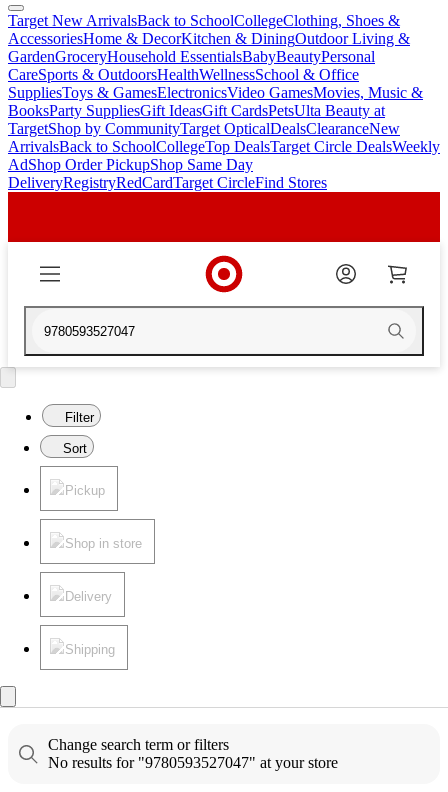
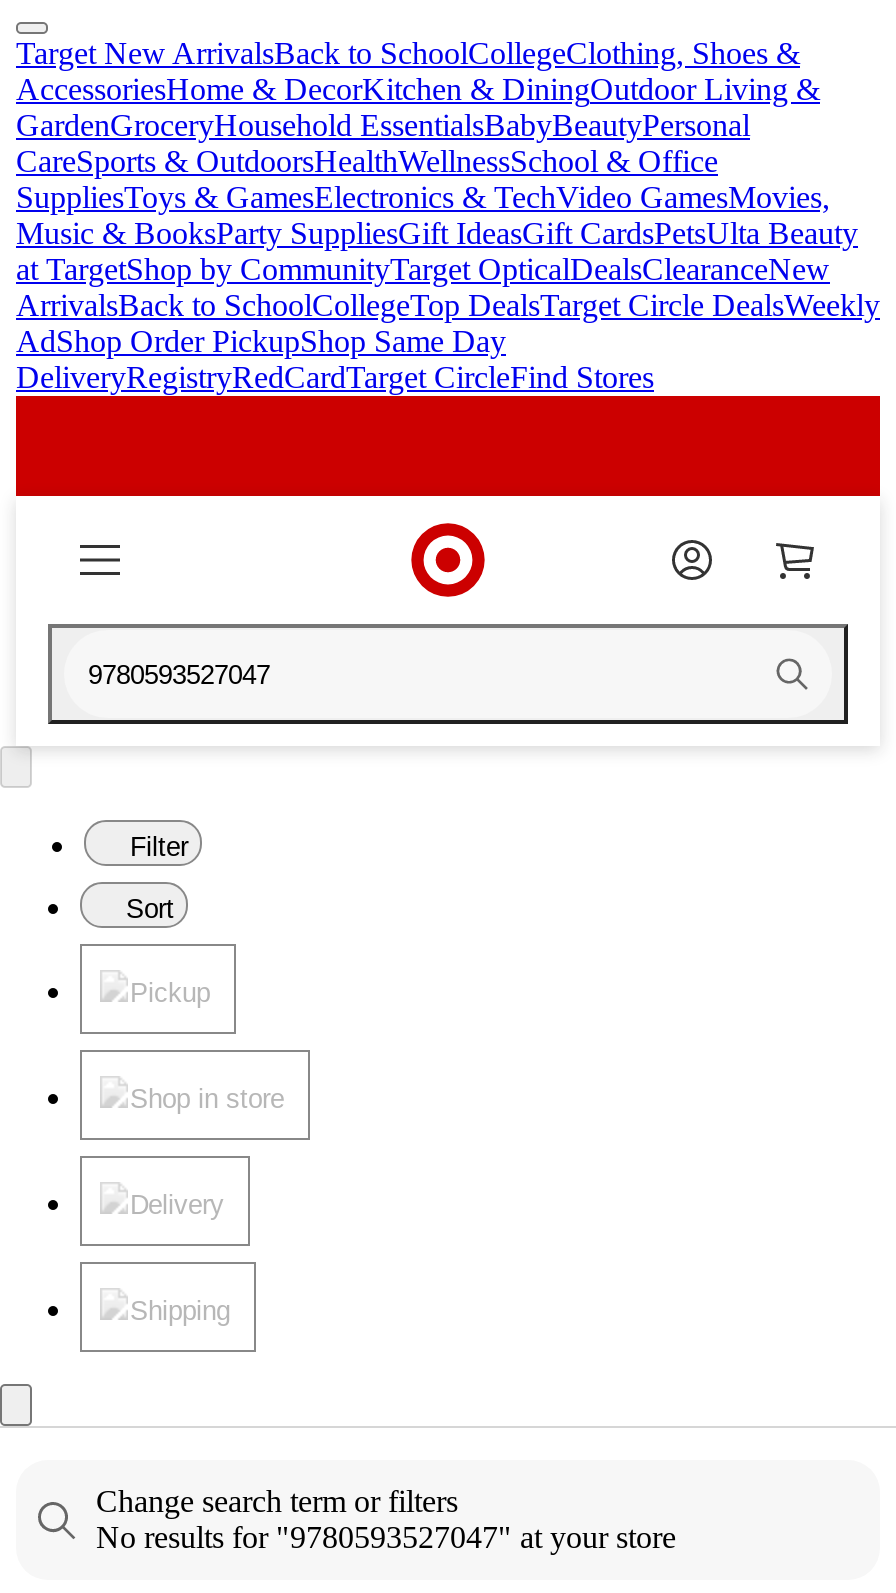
- SuppliesToys & GamesElectronicsVideo GamesMovies, Music &
- BooksParty SuppliesGift IdeasGift CardsPetsUlta Beauty at
- TargetShop by CommunityTarget OpticalDealsClearanceNew
+ SuppliesToys & GamesElectronics & TechVideo GamesMovies,
+ Music & BooksParty SuppliesGift IdeasGift CardsPetsUlta Beauty
+ at TargetShop by CommunityTarget OpticalDealsClearanceNew
